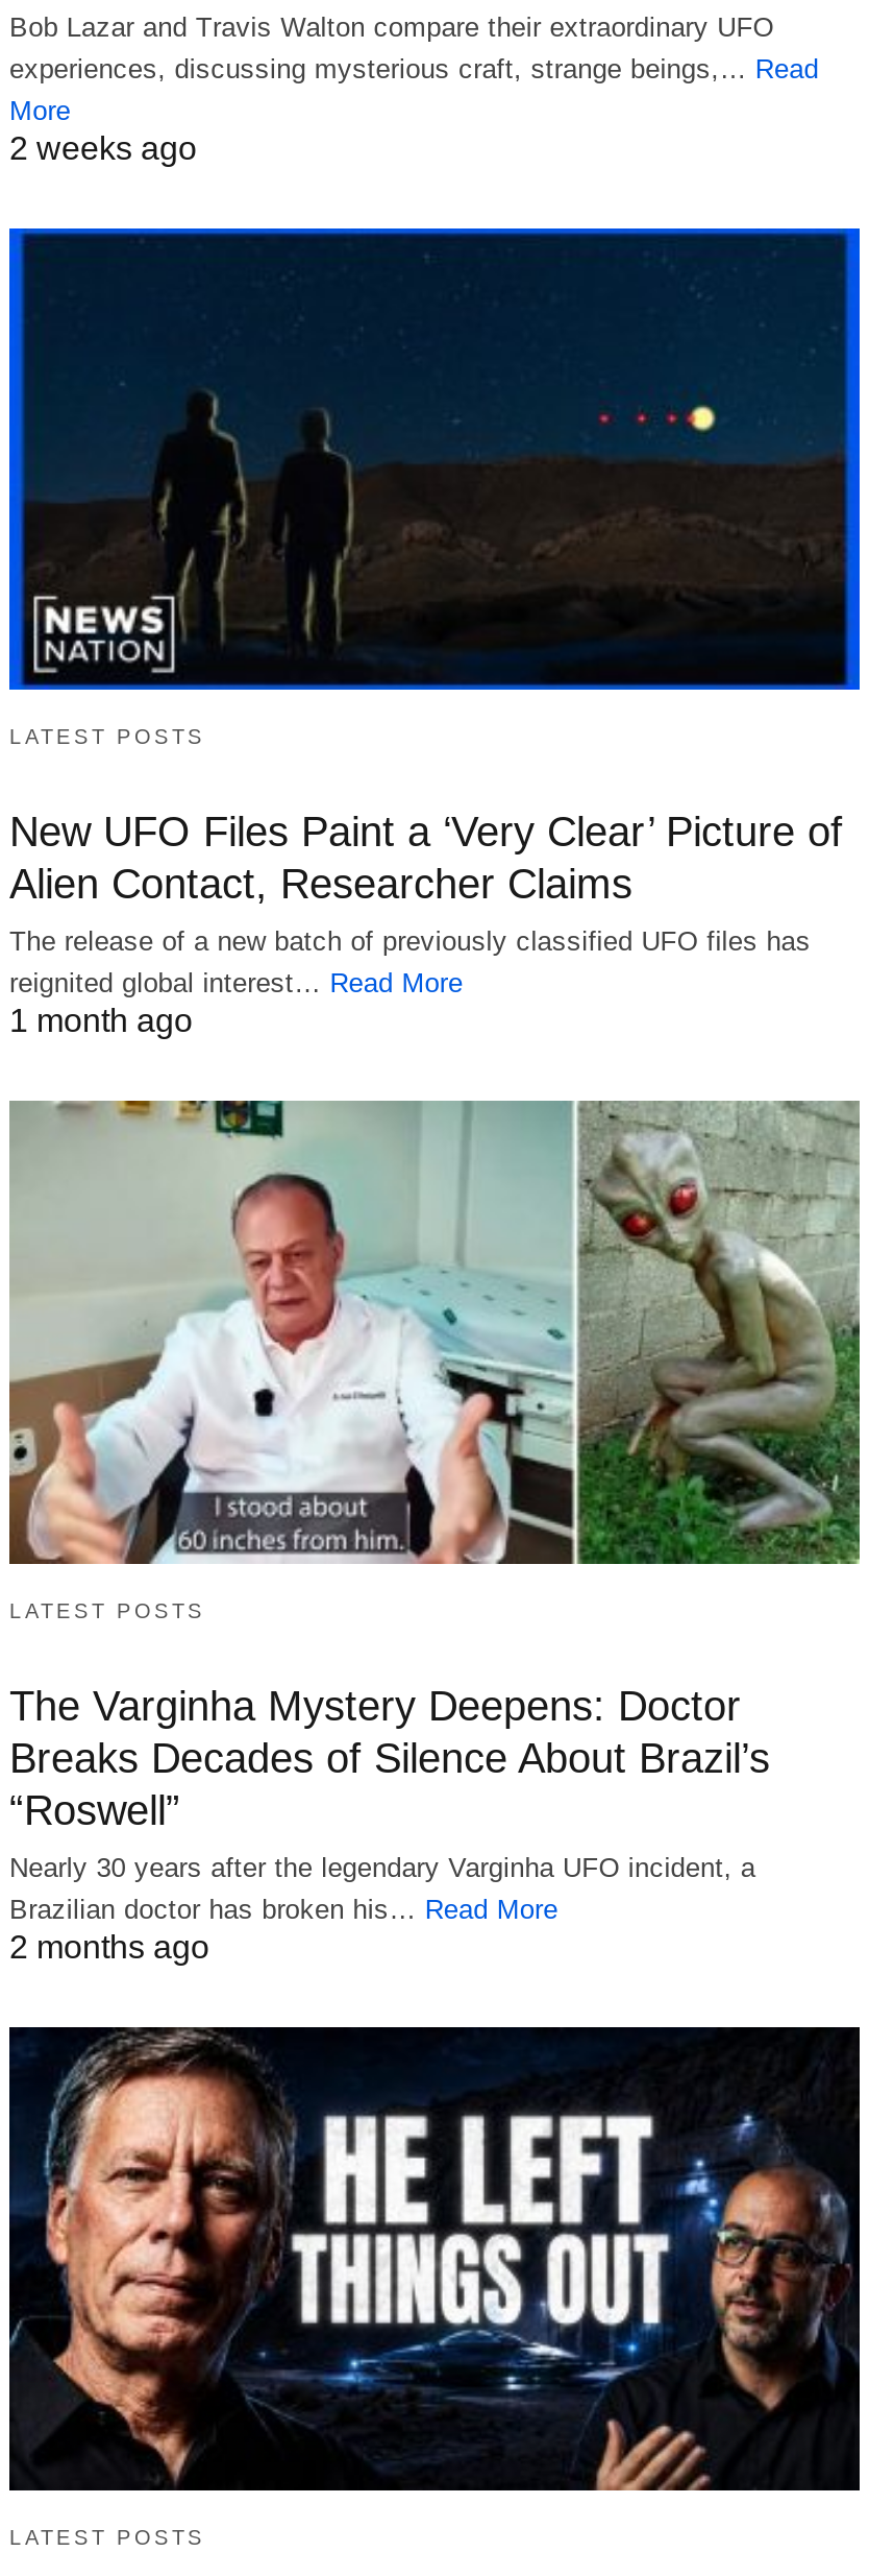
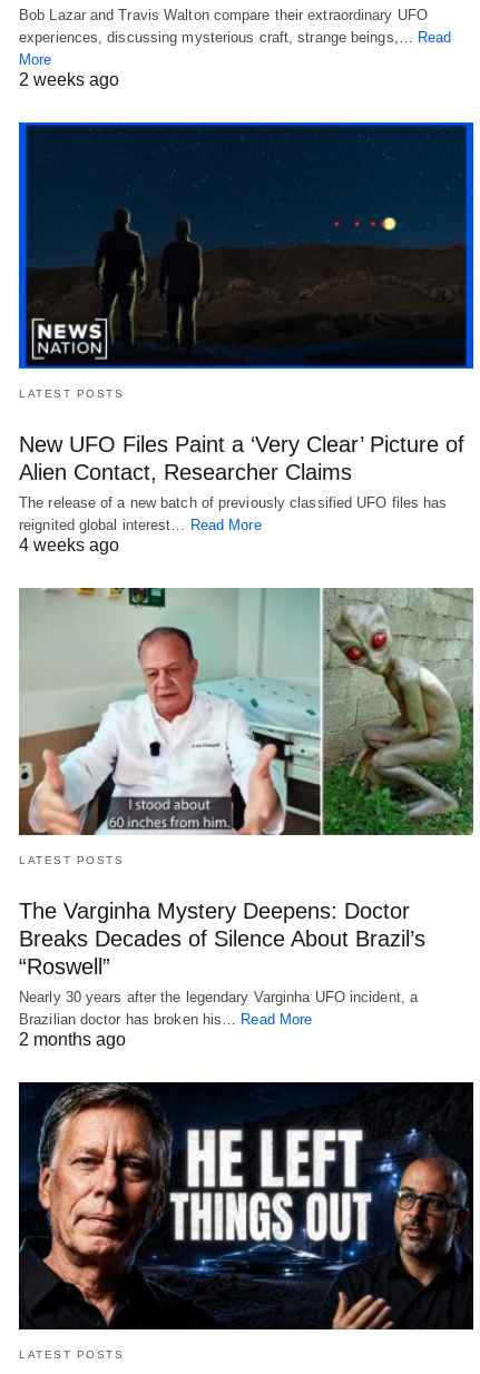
- 1 month ago
+ 4 weeks ago
